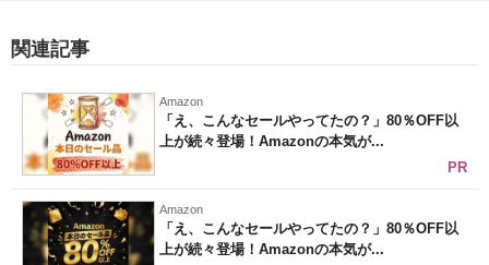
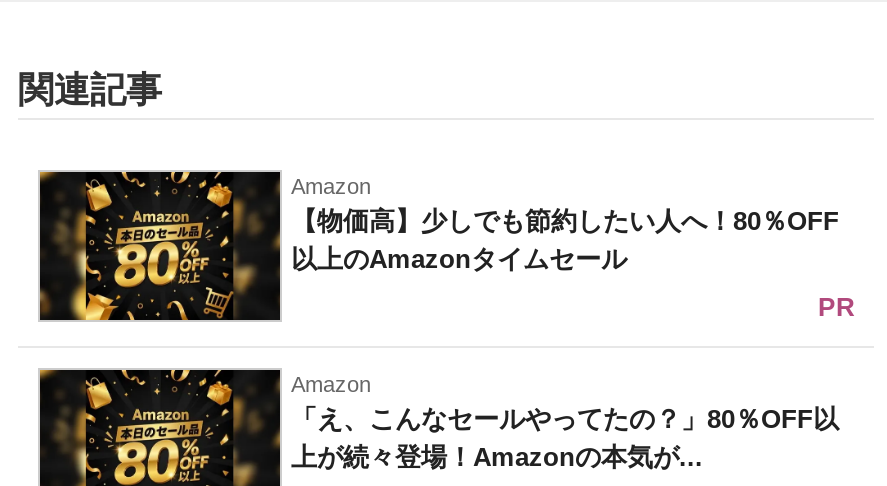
- [image]
- 「え、こんなセールやってたの？」80％OFF以
- 上が続々登場！Amazonの本気が...
+ [image]
+ 【物価高】少しでも節約したい人へ！80％OFF
+ 以上のAmazonタイムセール
